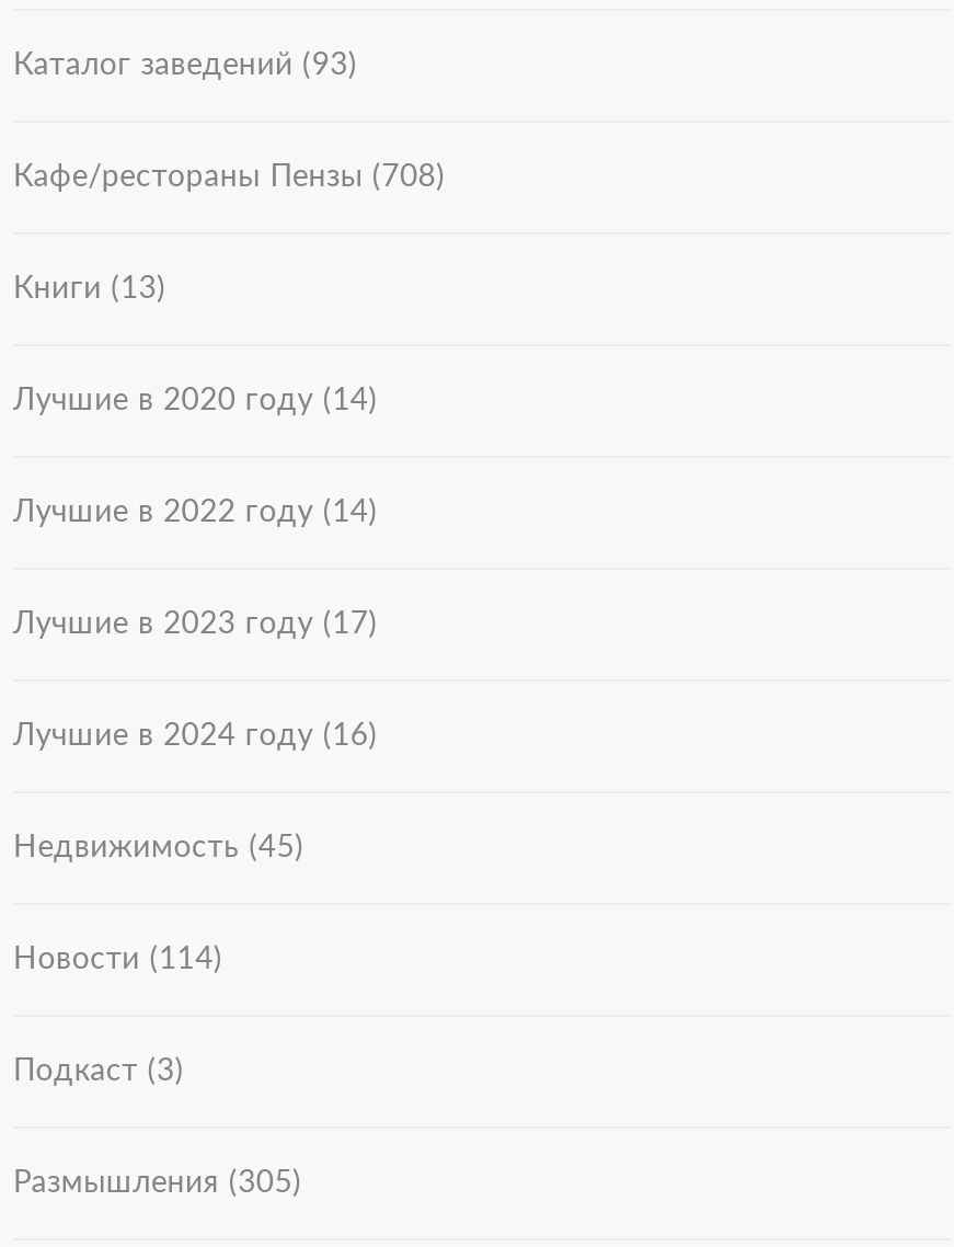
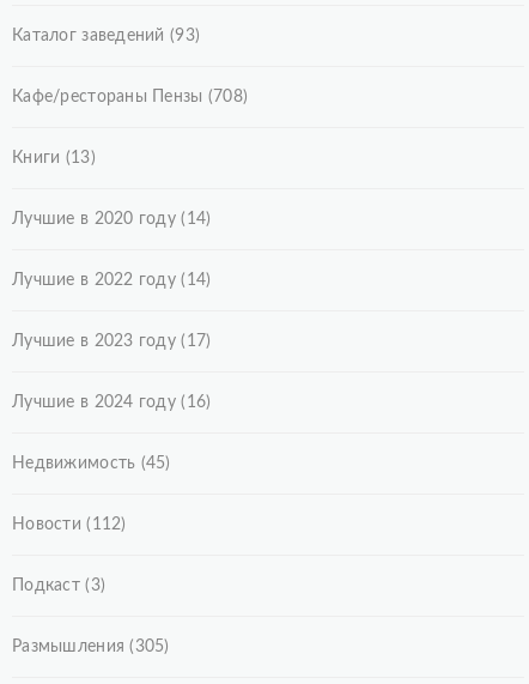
- Новости (114)
+ Новости (112)
